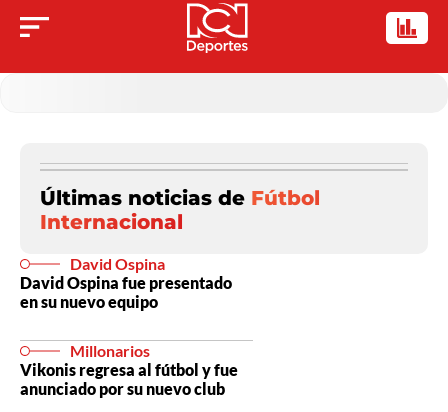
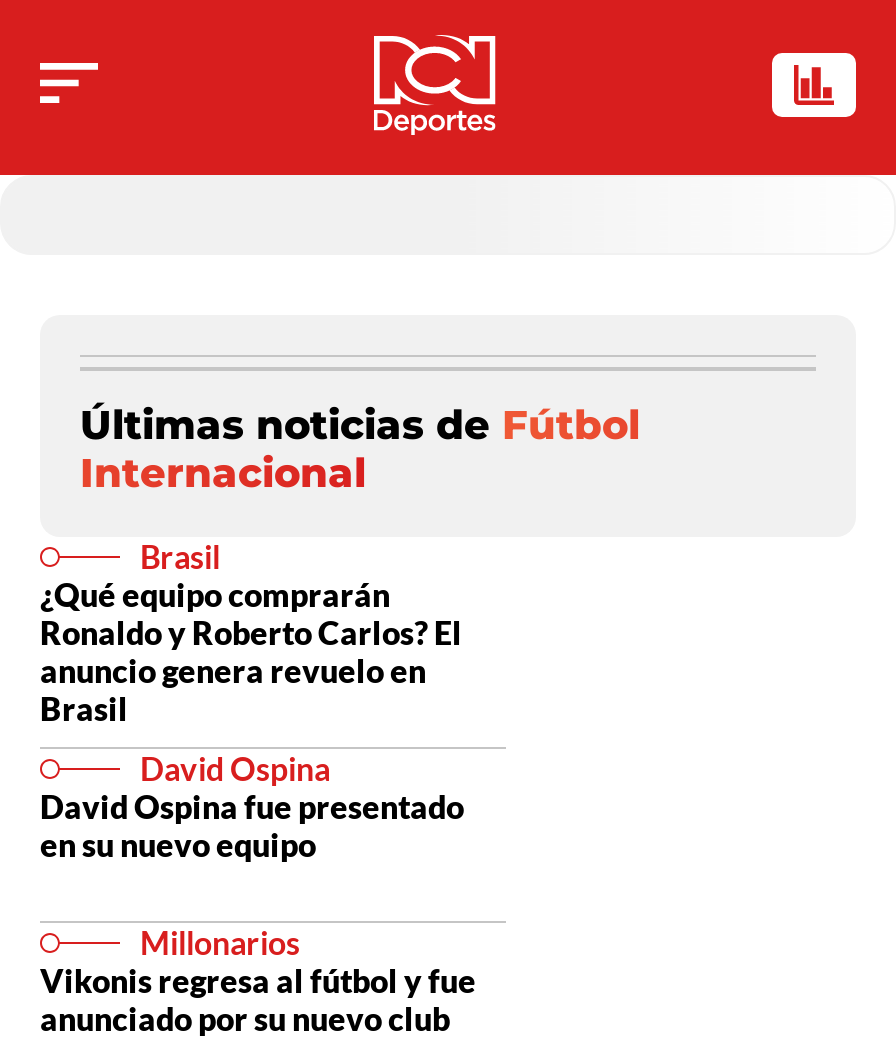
+ Brasil
+ ¿Qué equipo comprarán
+ Ronaldo y Roberto Carlos? El
+ anuncio genera revuelo en
+ Brasil
